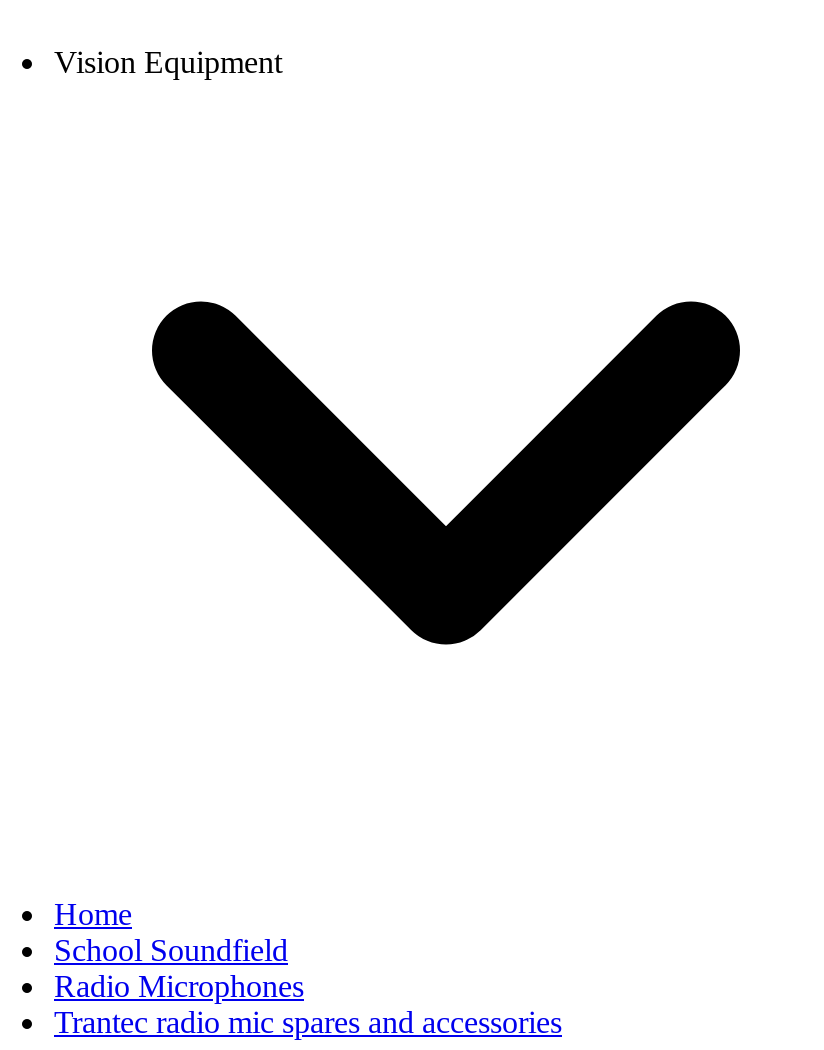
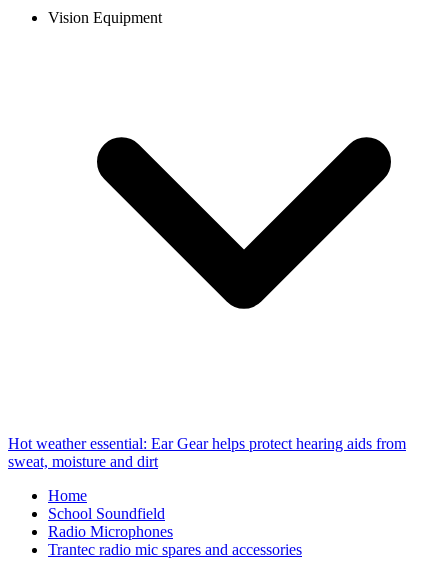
+ Hot weather essential: Ear Gear helps protect hearing aids from
+ sweat, moisture and dirt
